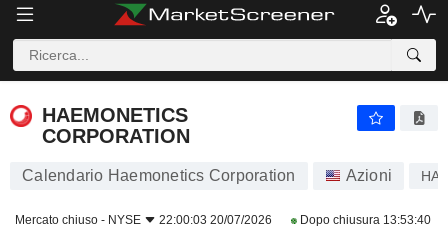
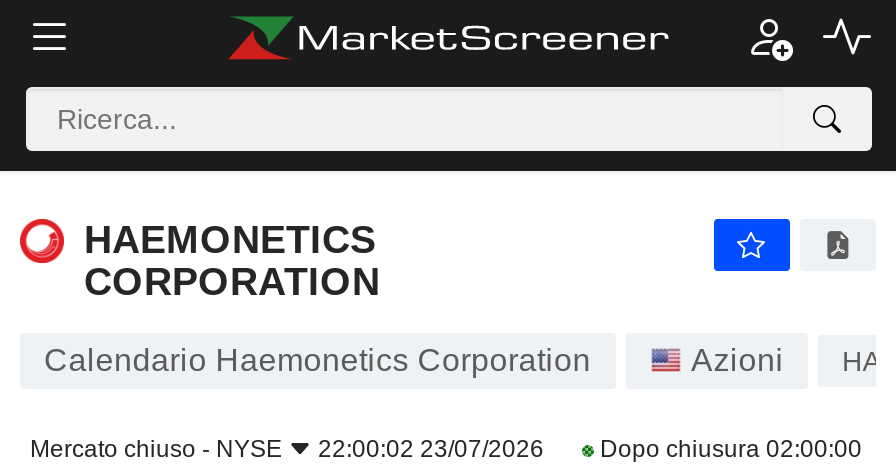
- 22:00:03 20/07/2026
+ 22:00:02 23/07/2026

- Dopo chiusura 13:53:40
+ Dopo chiusura 02:00:00
